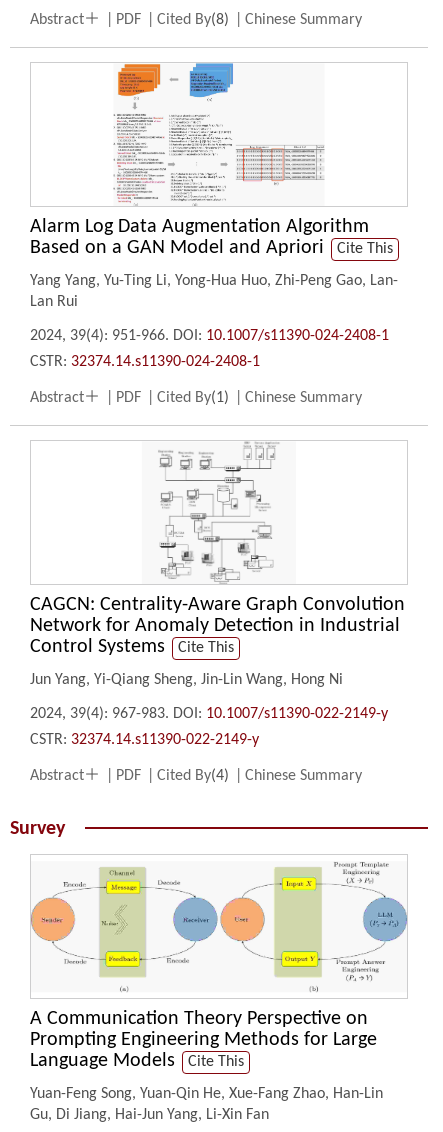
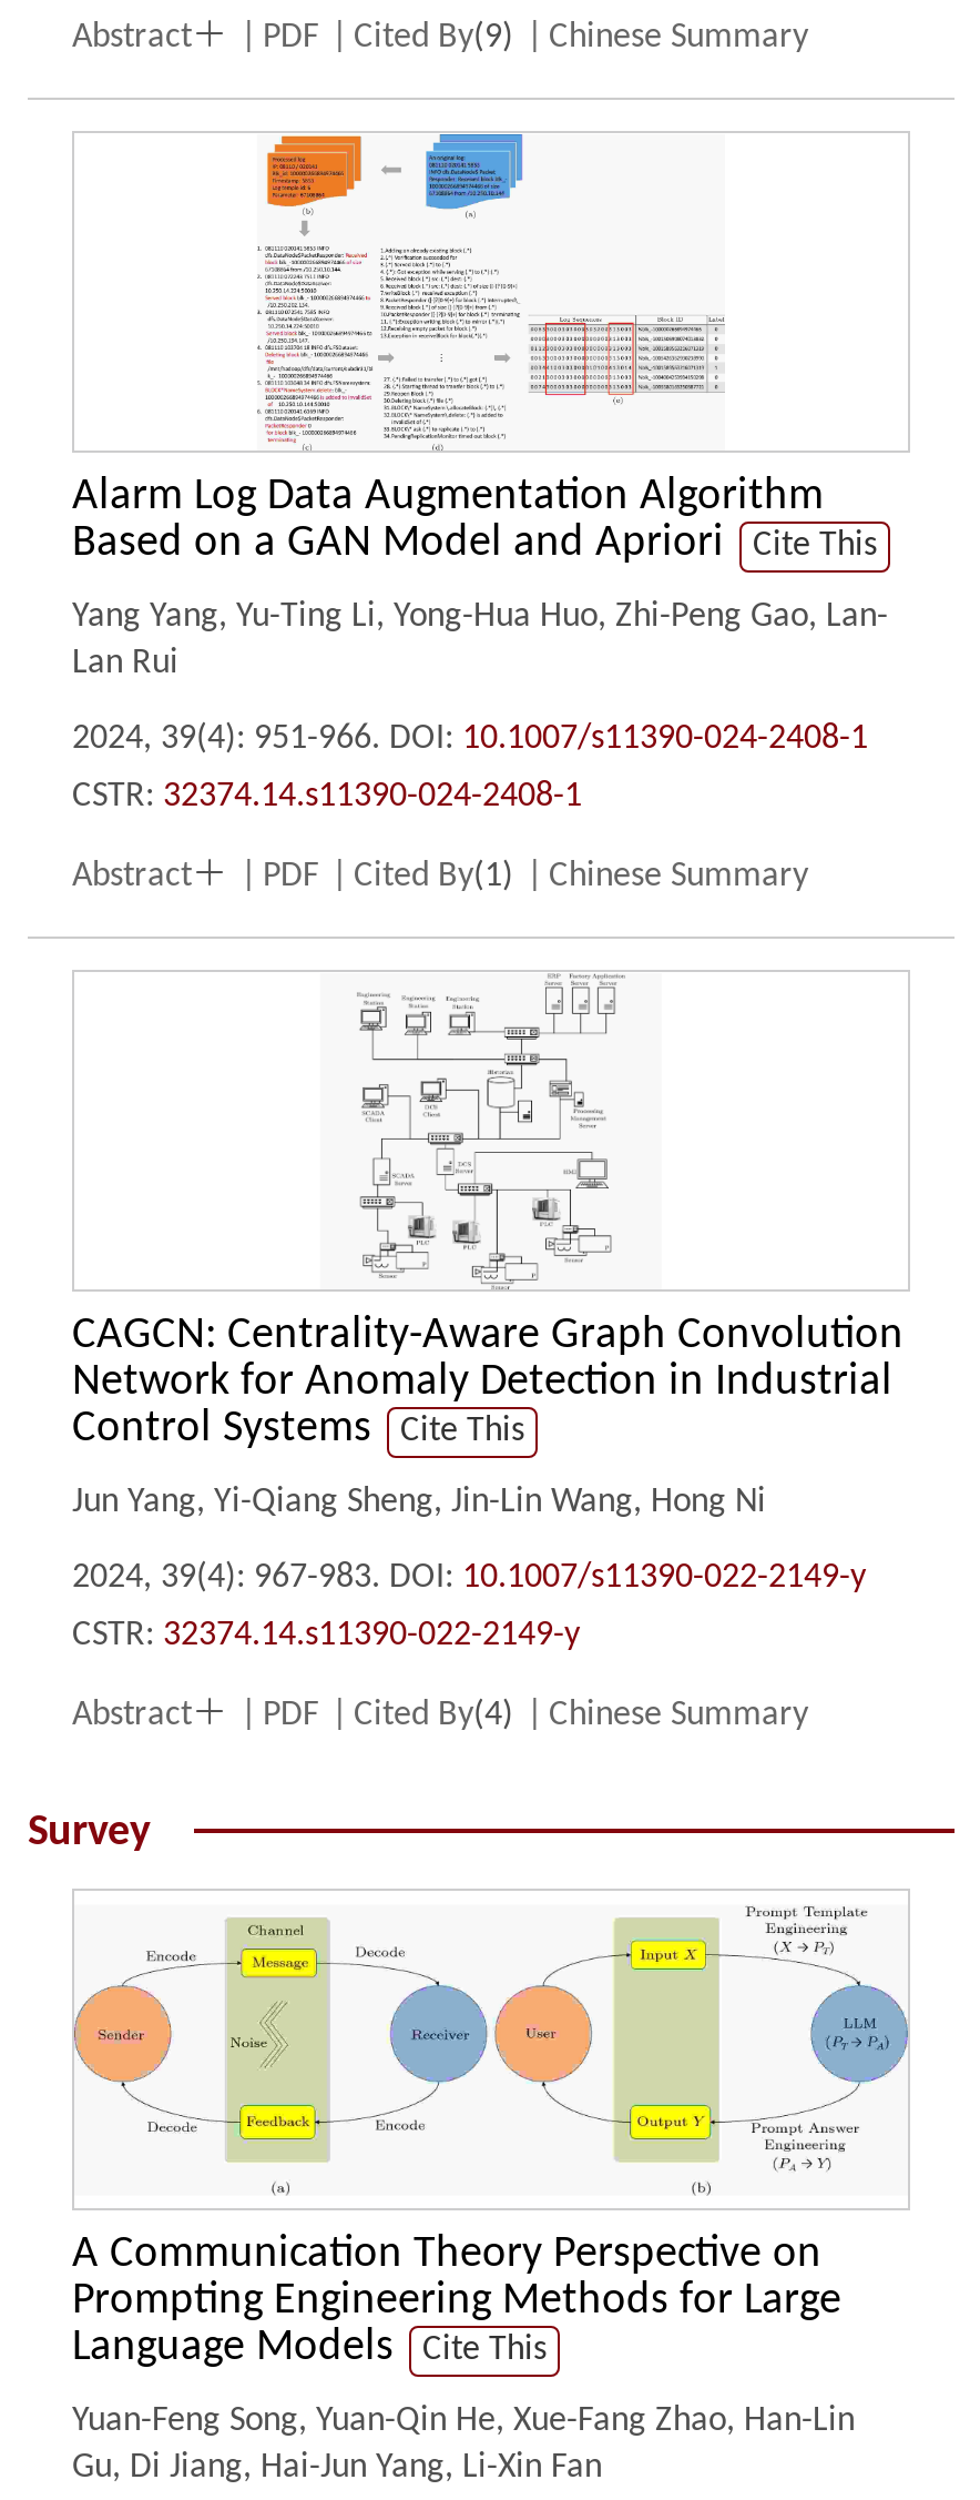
- Cited By(8)
+ Cited By(9)
